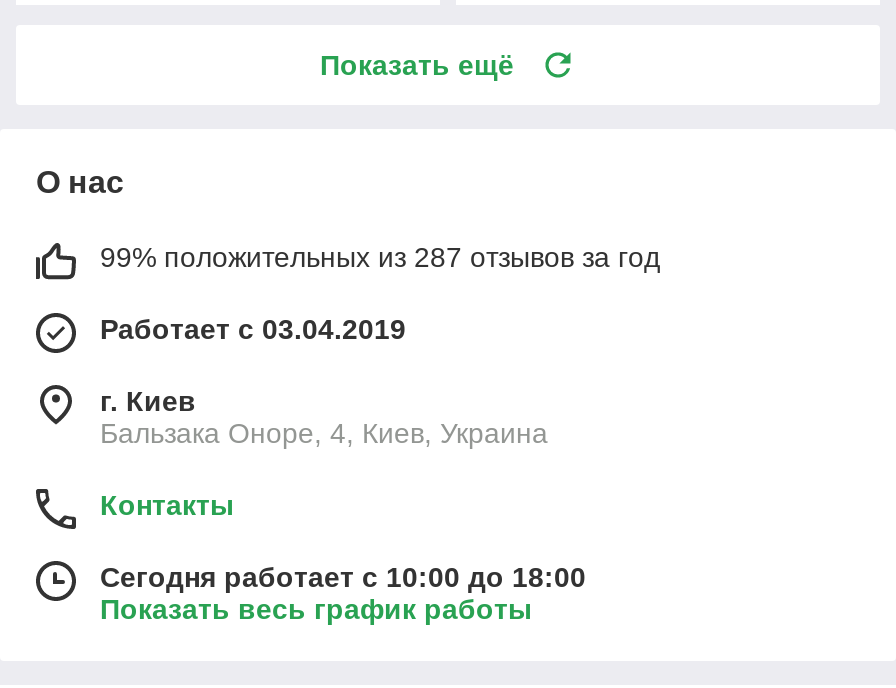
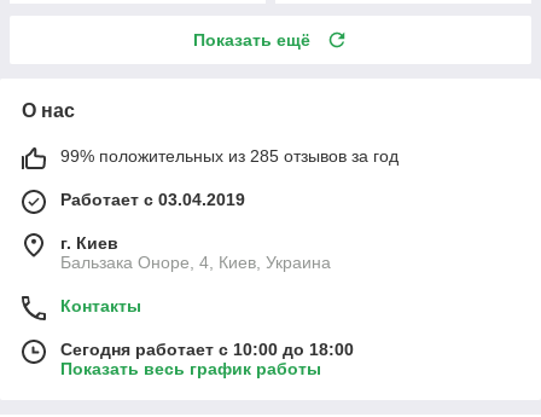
- 99% положительных из 287 отзывов за год
+ 99% положительных из 285 отзывов за год
